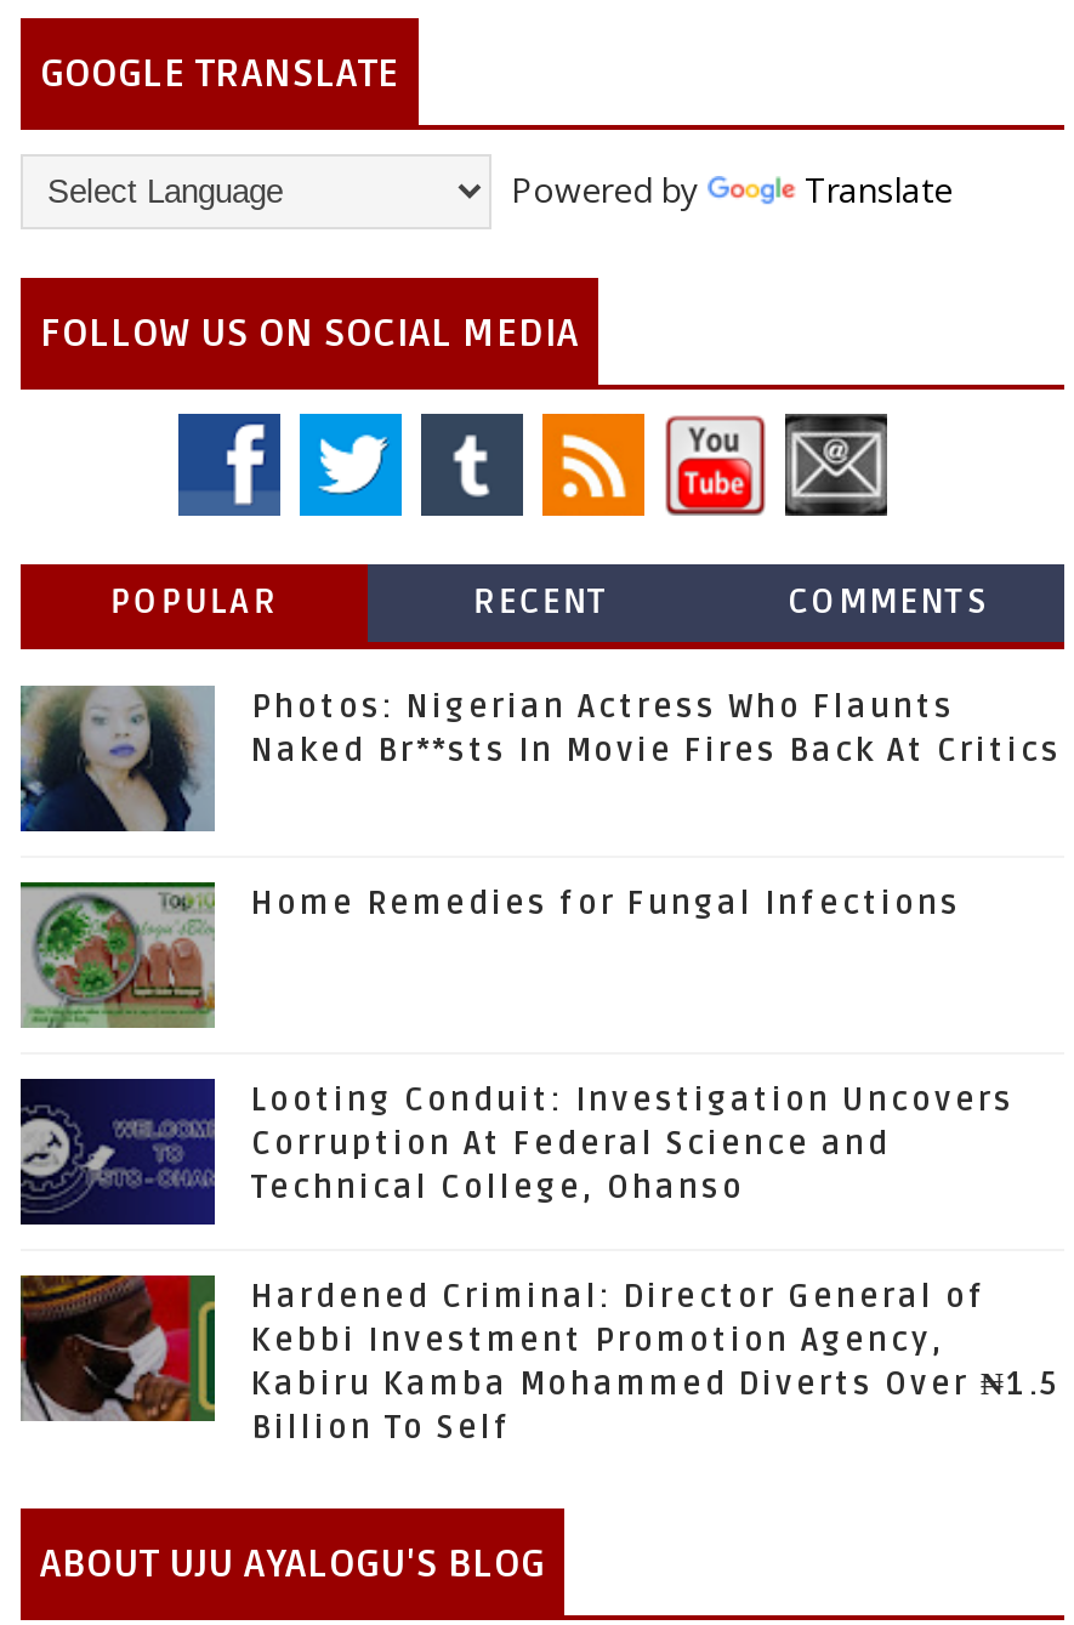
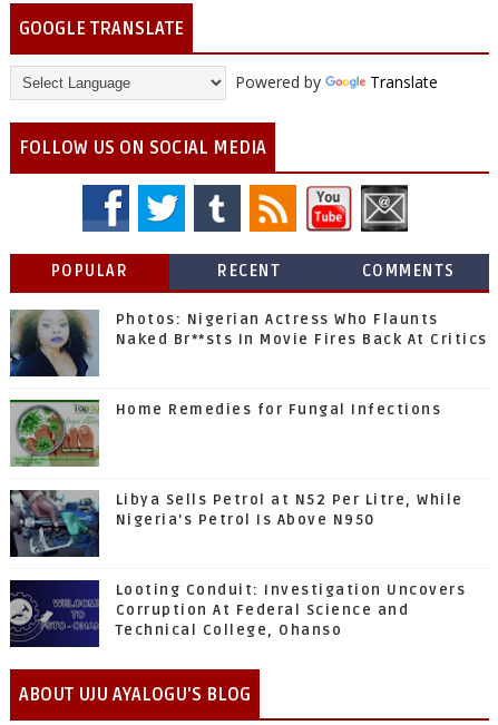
+ [image]
+ Libya Sells Petrol at N52 Per Litre, While
+ Nigeria's Petrol Is Above N950

moved down: [image] | Looting Conduit: Investigation Uncovers | Corruption At Federal Science and | Technical College, Ohanso

- [image]
- Hardened Criminal: Director General of
- Kebbi Investment Promotion Agency,
- Kabiru Kamba Mohammed Diverts Over ₦1.5
- Billion To Self
